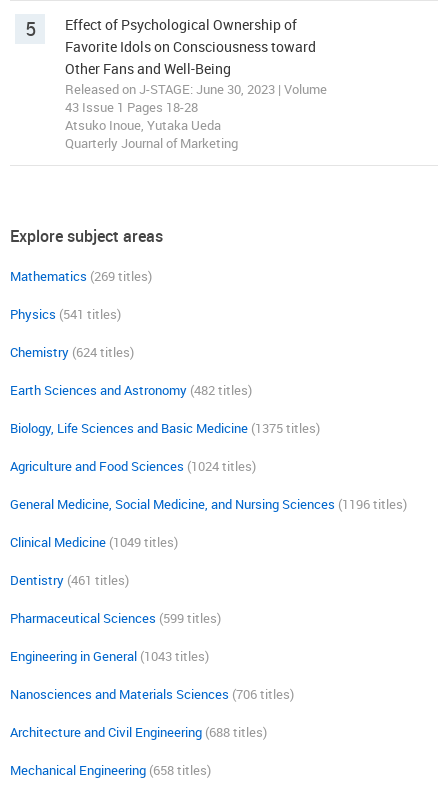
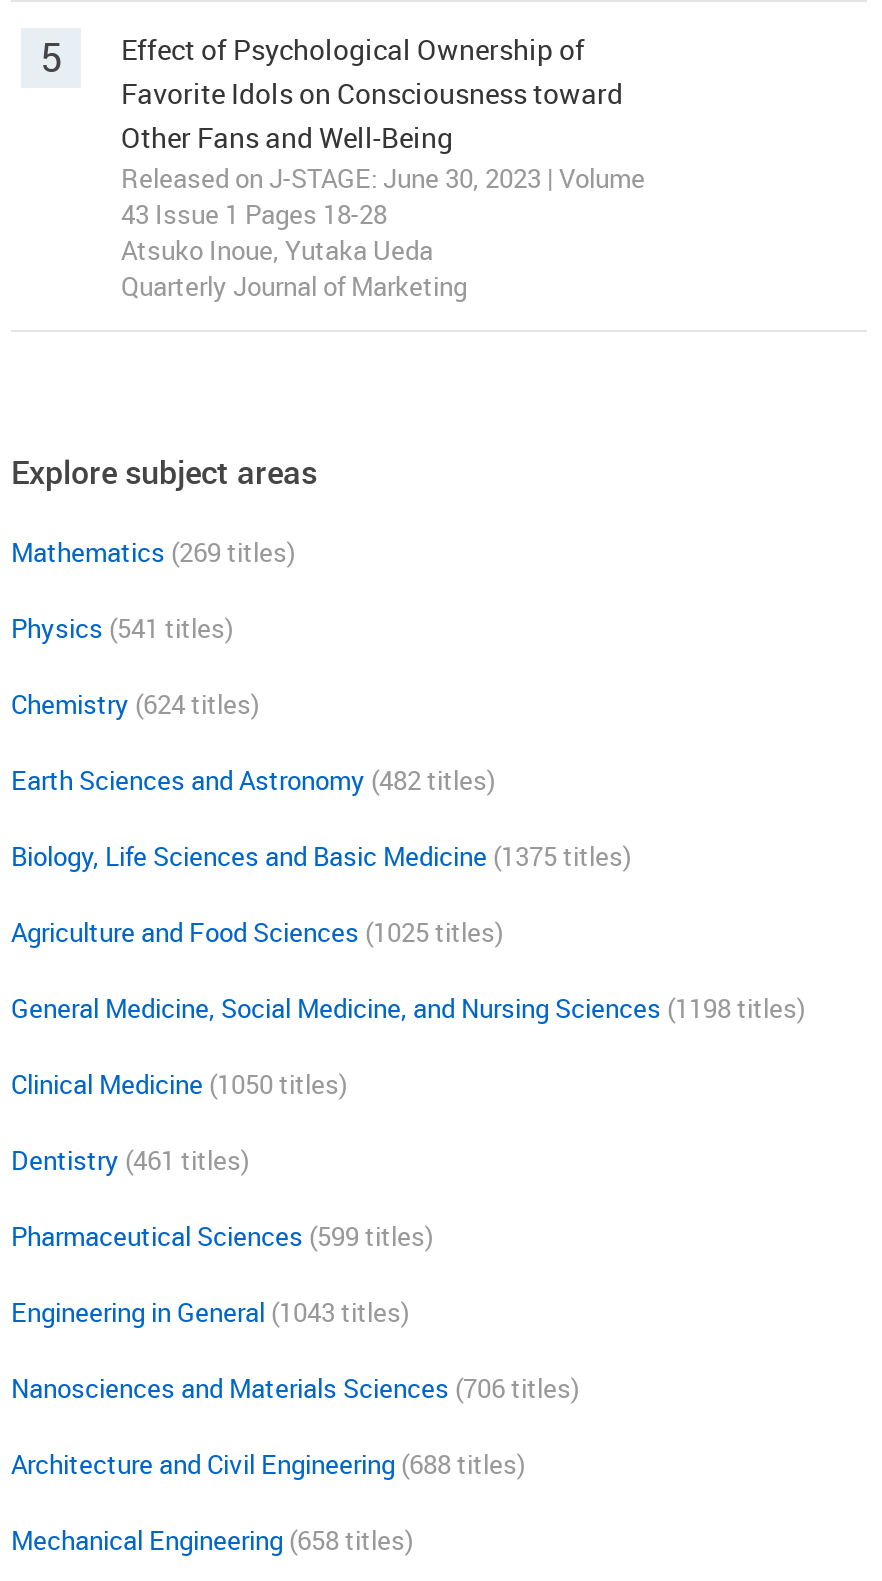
- Agriculture and Food Sciences (1024 titles)
+ Agriculture and Food Sciences (1025 titles)

- General Medicine, Social Medicine, and Nursing Sciences (1196 titles)
+ General Medicine, Social Medicine, and Nursing Sciences (1198 titles)

- Clinical Medicine (1049 titles)
+ Clinical Medicine (1050 titles)
